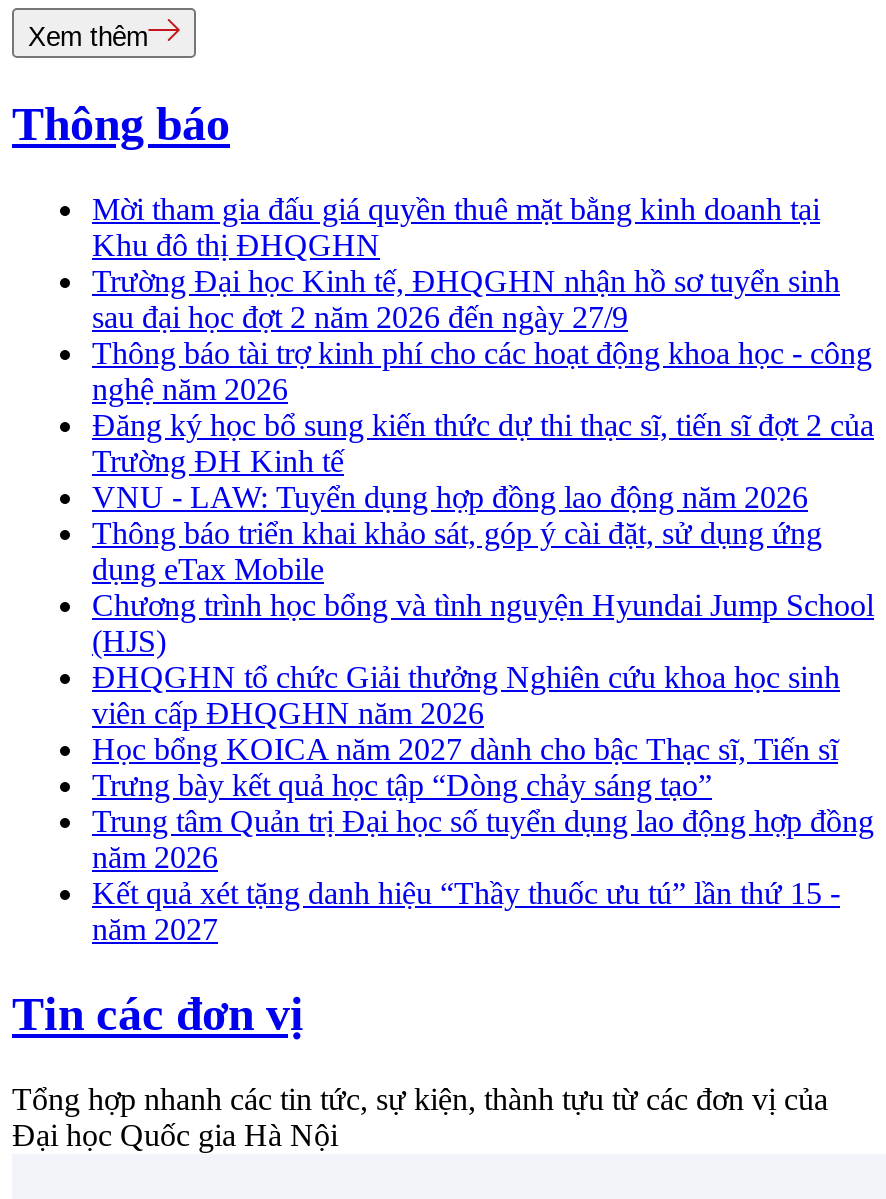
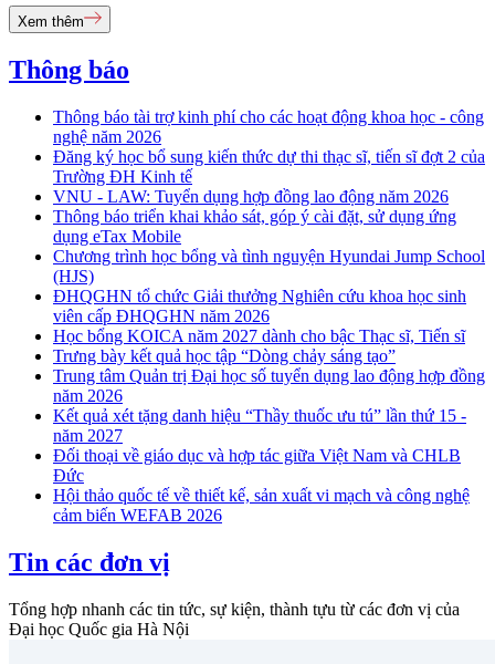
- Mời tham gia đấu giá quyền thuê mặt bằng kinh doanh tại
- Khu đô thị ĐHQGHN
- Trường Đại học Kinh tế, ĐHQGHN nhận hồ sơ tuyển sinh
- sau đại học đợt 2 năm 2026 đến ngày 27/9

moved up: Thông báo tài trợ kinh phí cho các hoạt động khoa học - công | nghệ năm 2026 | Đăng ký học bổ sung kiến thức dự thi thạc sĩ, tiến sĩ đợt 2 của | ... | Kết quả xét tặng danh hiệu “Thầy thuốc ưu tú” lần thứ 15 - | năm 2027

+ Đối thoại về giáo dục và hợp tác giữa Việt Nam và CHLB
+ Đức
+ Hội thảo quốc tế về thiết kế, sản xuất vi mạch và công nghệ
+ cảm biến WEFAB 2026
